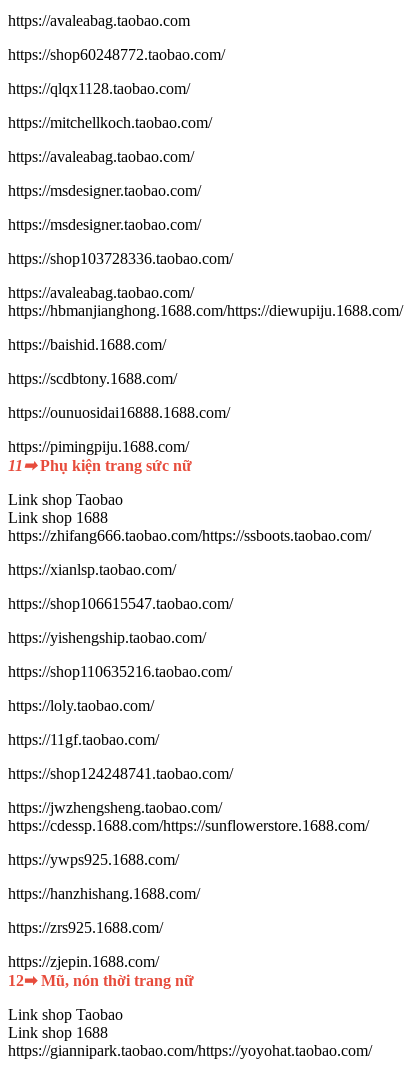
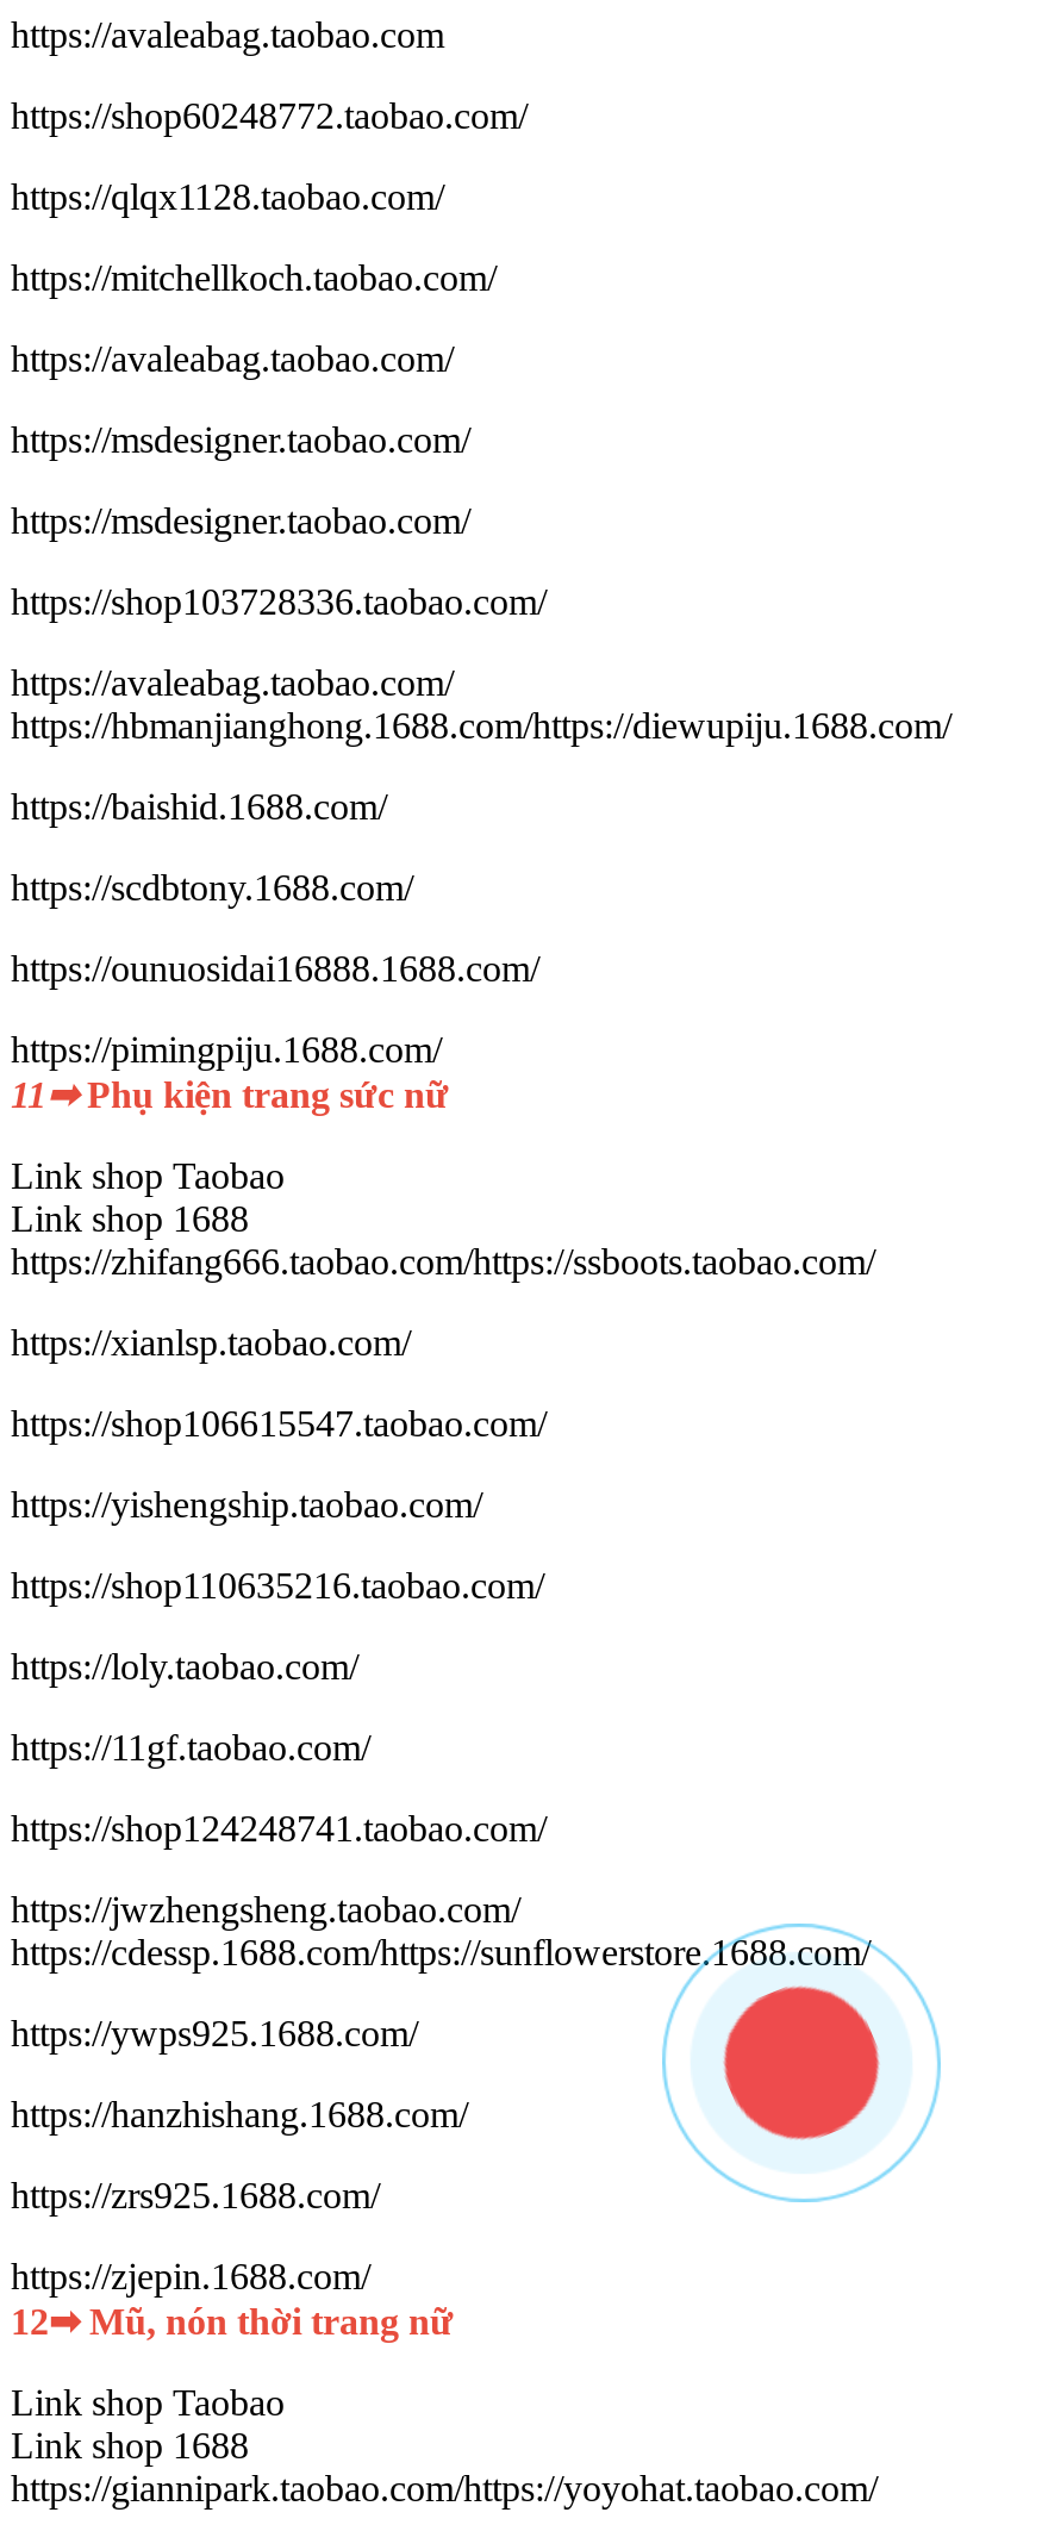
+ [image]
